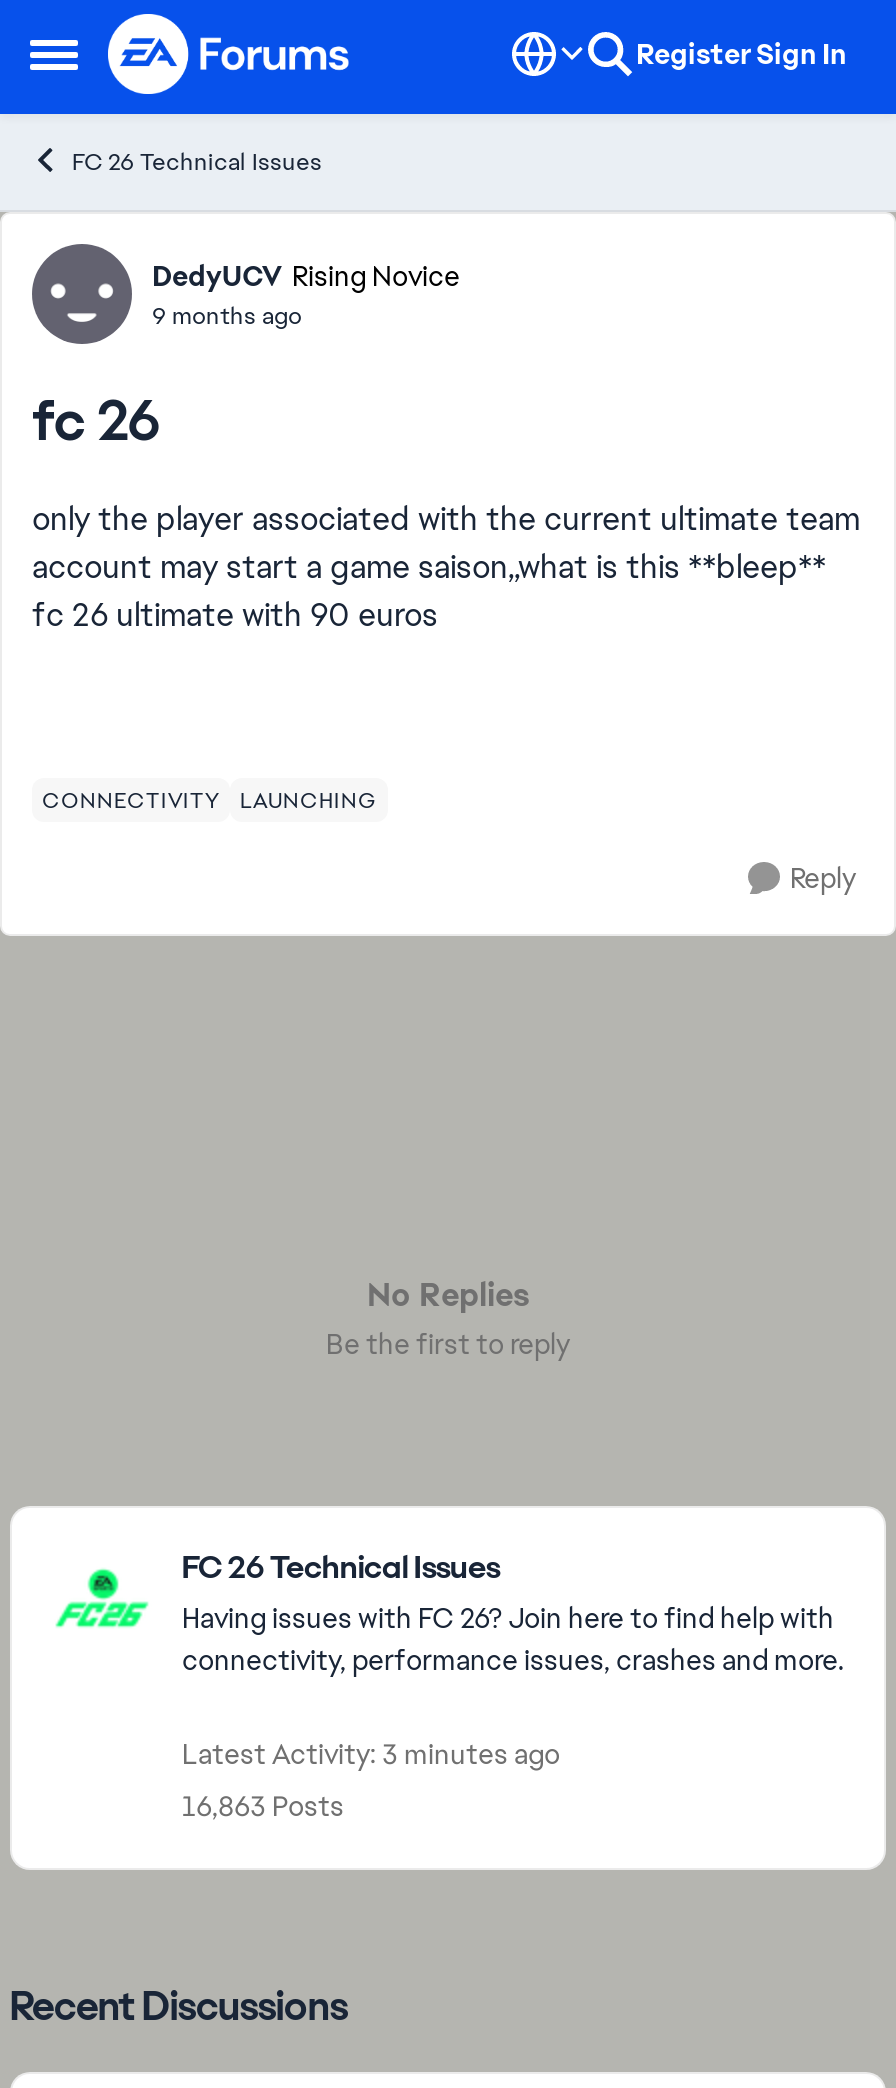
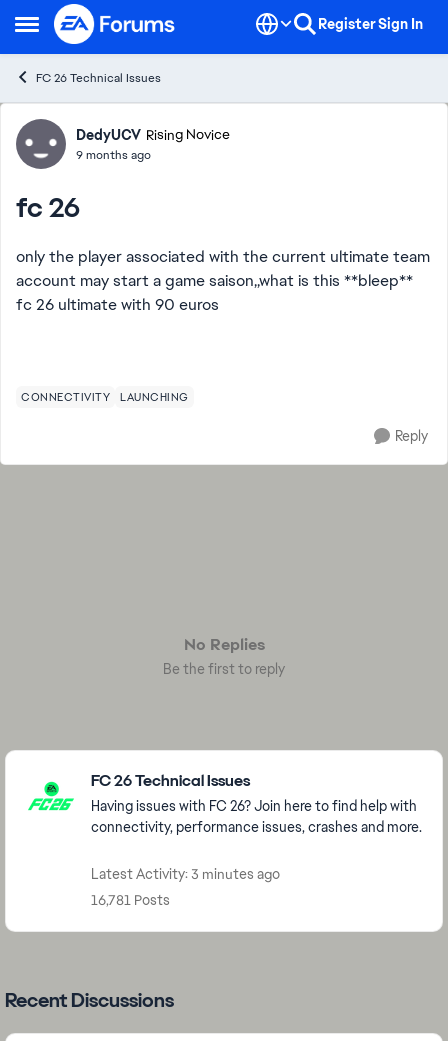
- 16,863 Posts
+ 16,781 Posts
